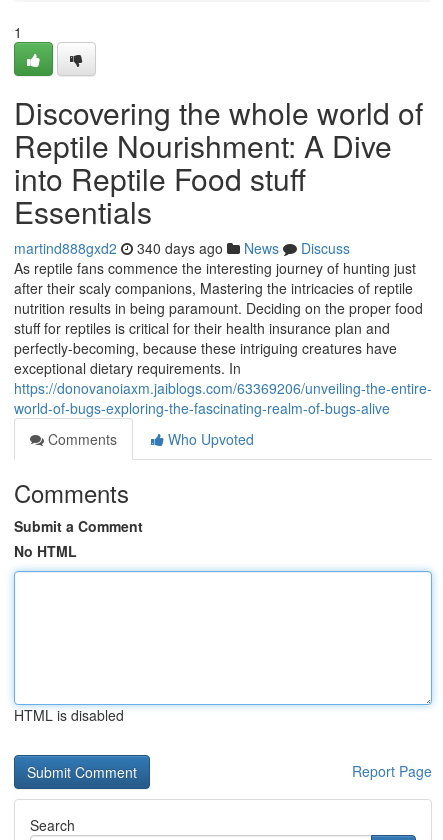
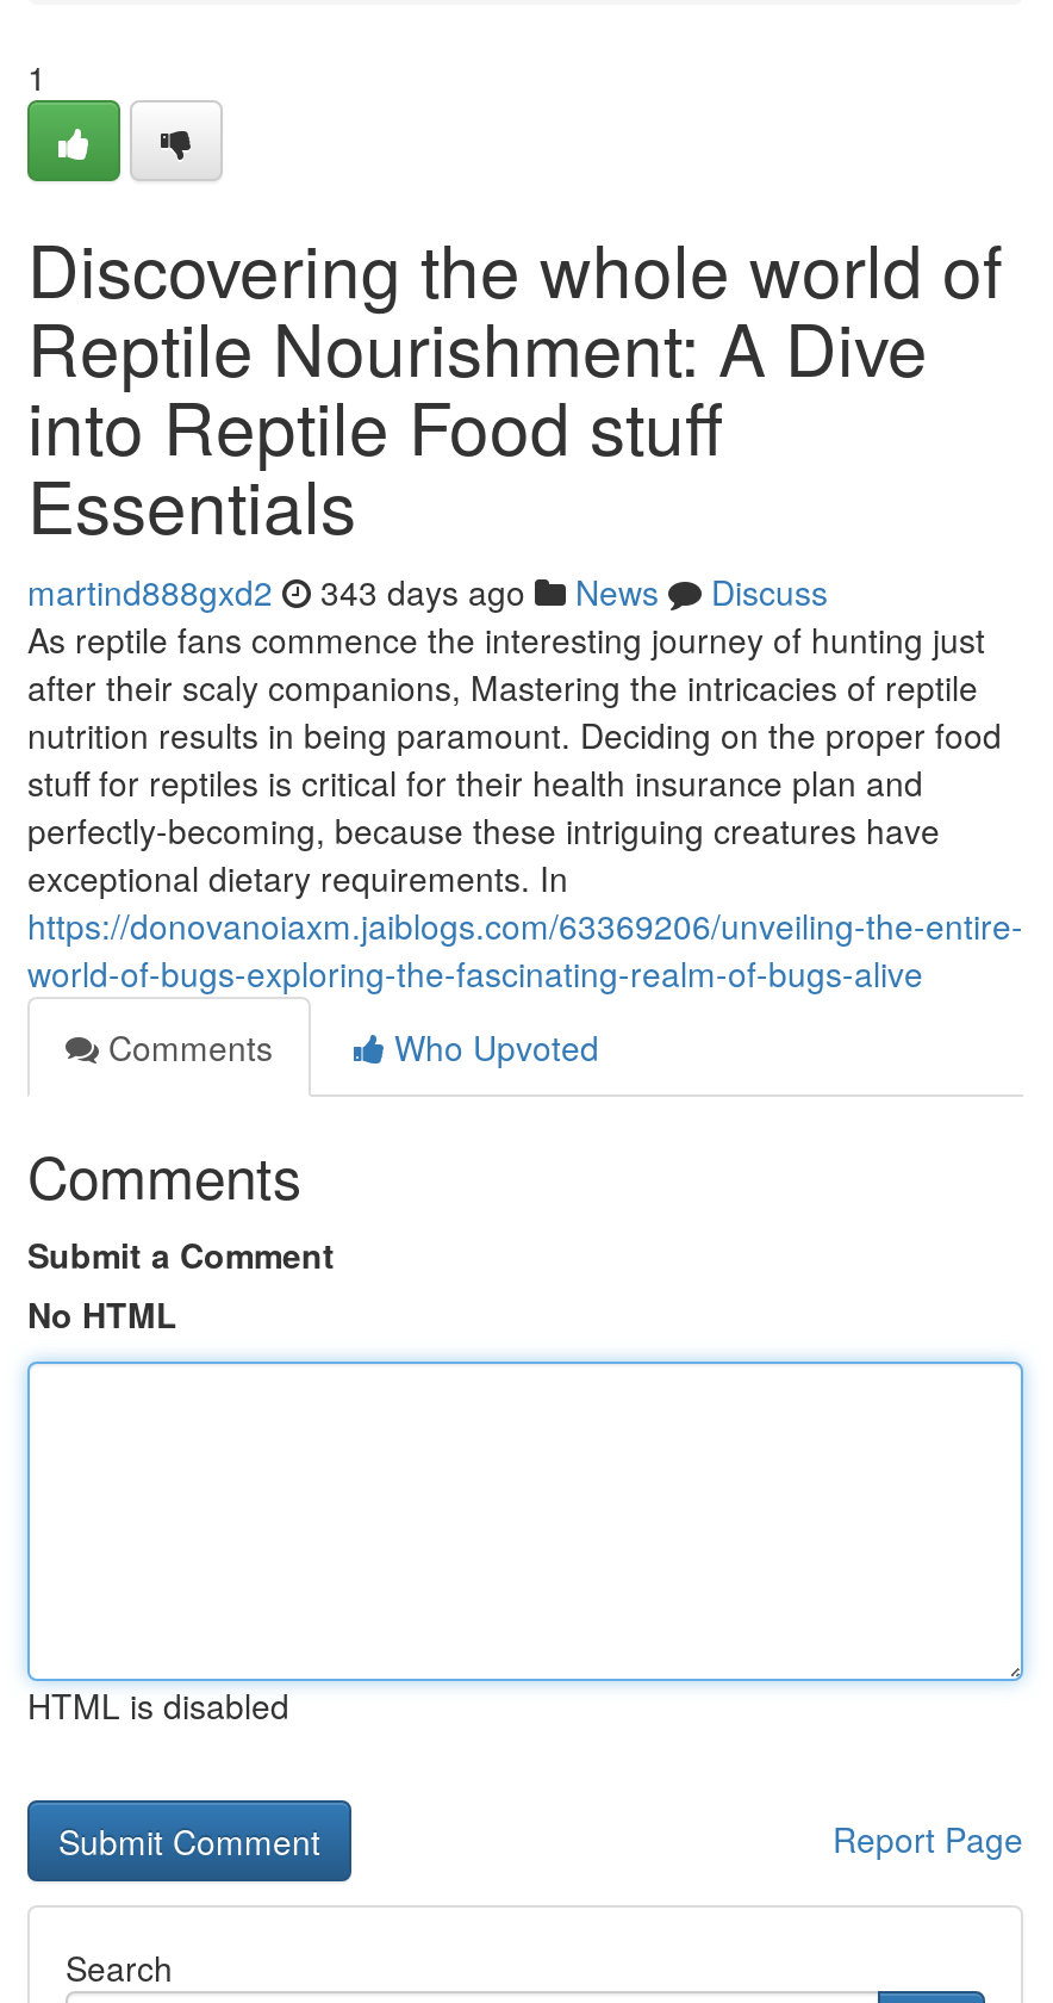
- martind888gxd2 340 days ago News Discuss
+ martind888gxd2 343 days ago News Discuss
